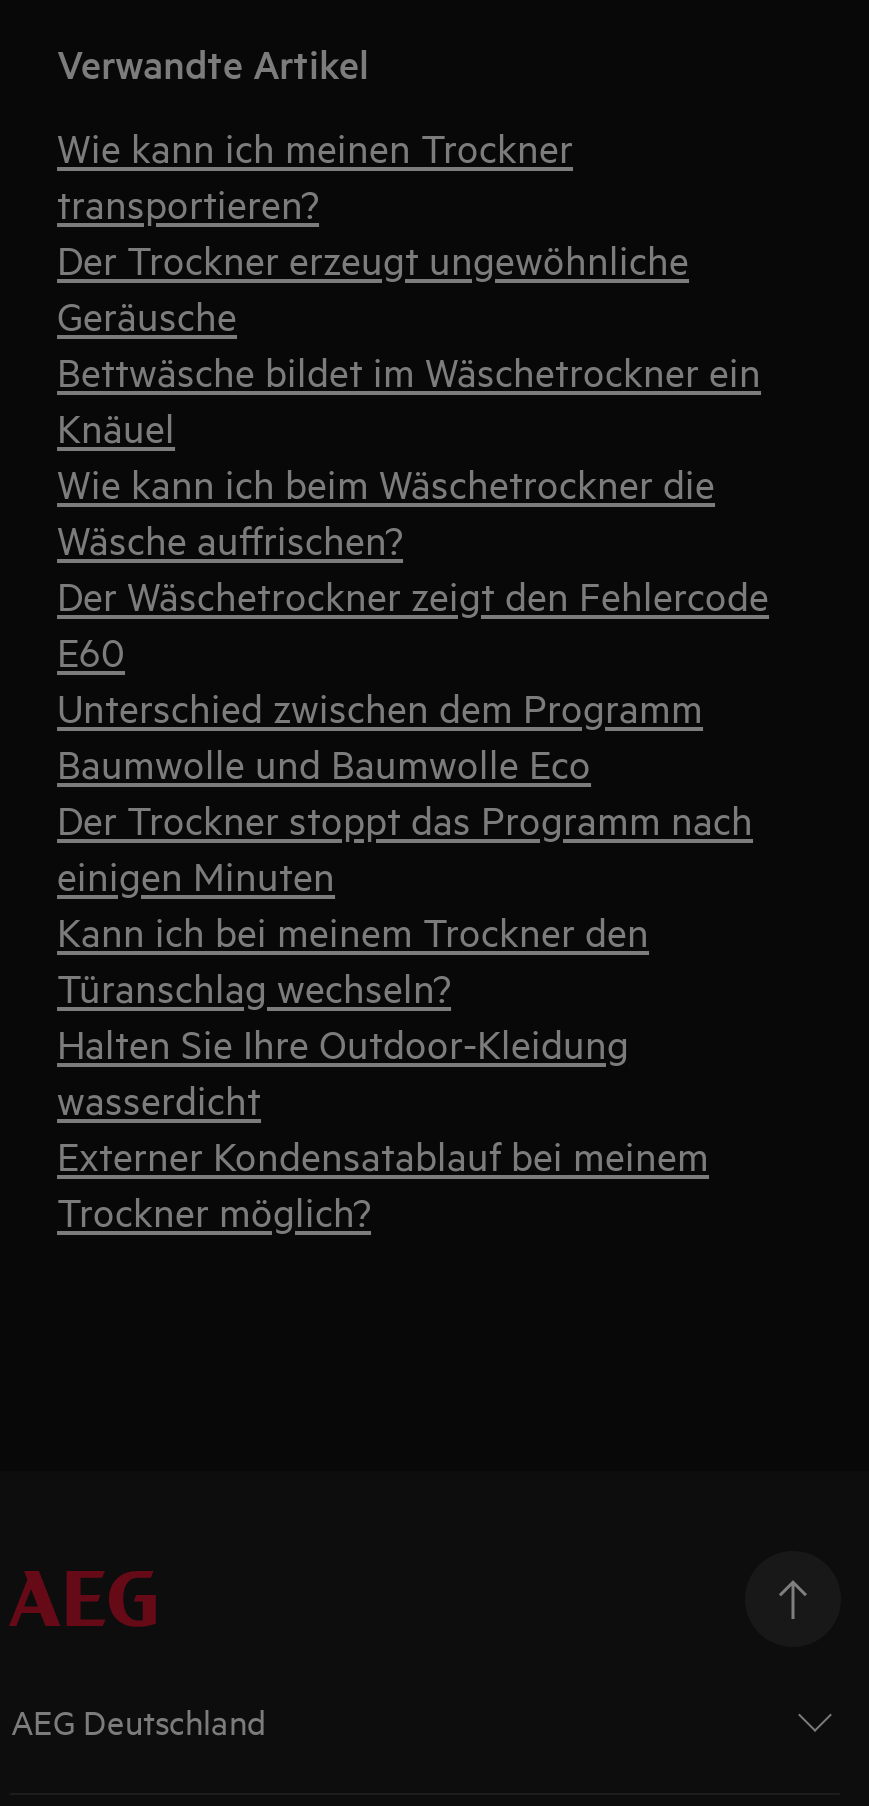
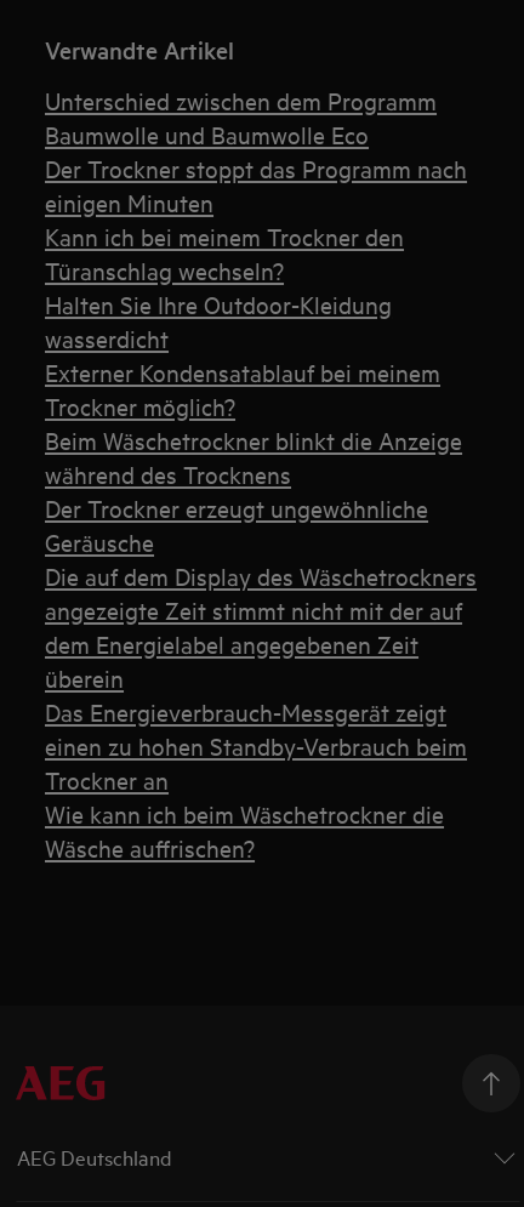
- Wie kann ich meinen Trockner
- transportieren?
- Bettwäsche bildet im Wäschetrockner ein
- Knäuel
- Der Wäschetrockner zeigt den Fehlercode
- E60

moved down: Der Trockner erzeugt ungewöhnliche | Geräusche

moved down: Wie kann ich beim Wäschetrockner die | Wäsche auffrischen?

moved up: Unterschied zwischen dem Programm | Baumwolle und Baumwolle Eco | Der Trockner stoppt das Programm nach | ... | Externer Kondensatablauf bei meinem | Trockner möglich?

+ Beim Wäschetrockner blinkt die Anzeige
+ während des Trocknens
+ Die auf dem Display des Wäschetrockners
+ angezeigte Zeit stimmt nicht mit der auf
+ dem Energielabel angegebenen Zeit
+ überein
+ Das Energieverbrauch-Messgerät zeigt
+ einen zu hohen Standby-Verbrauch beim
+ Trockner an
